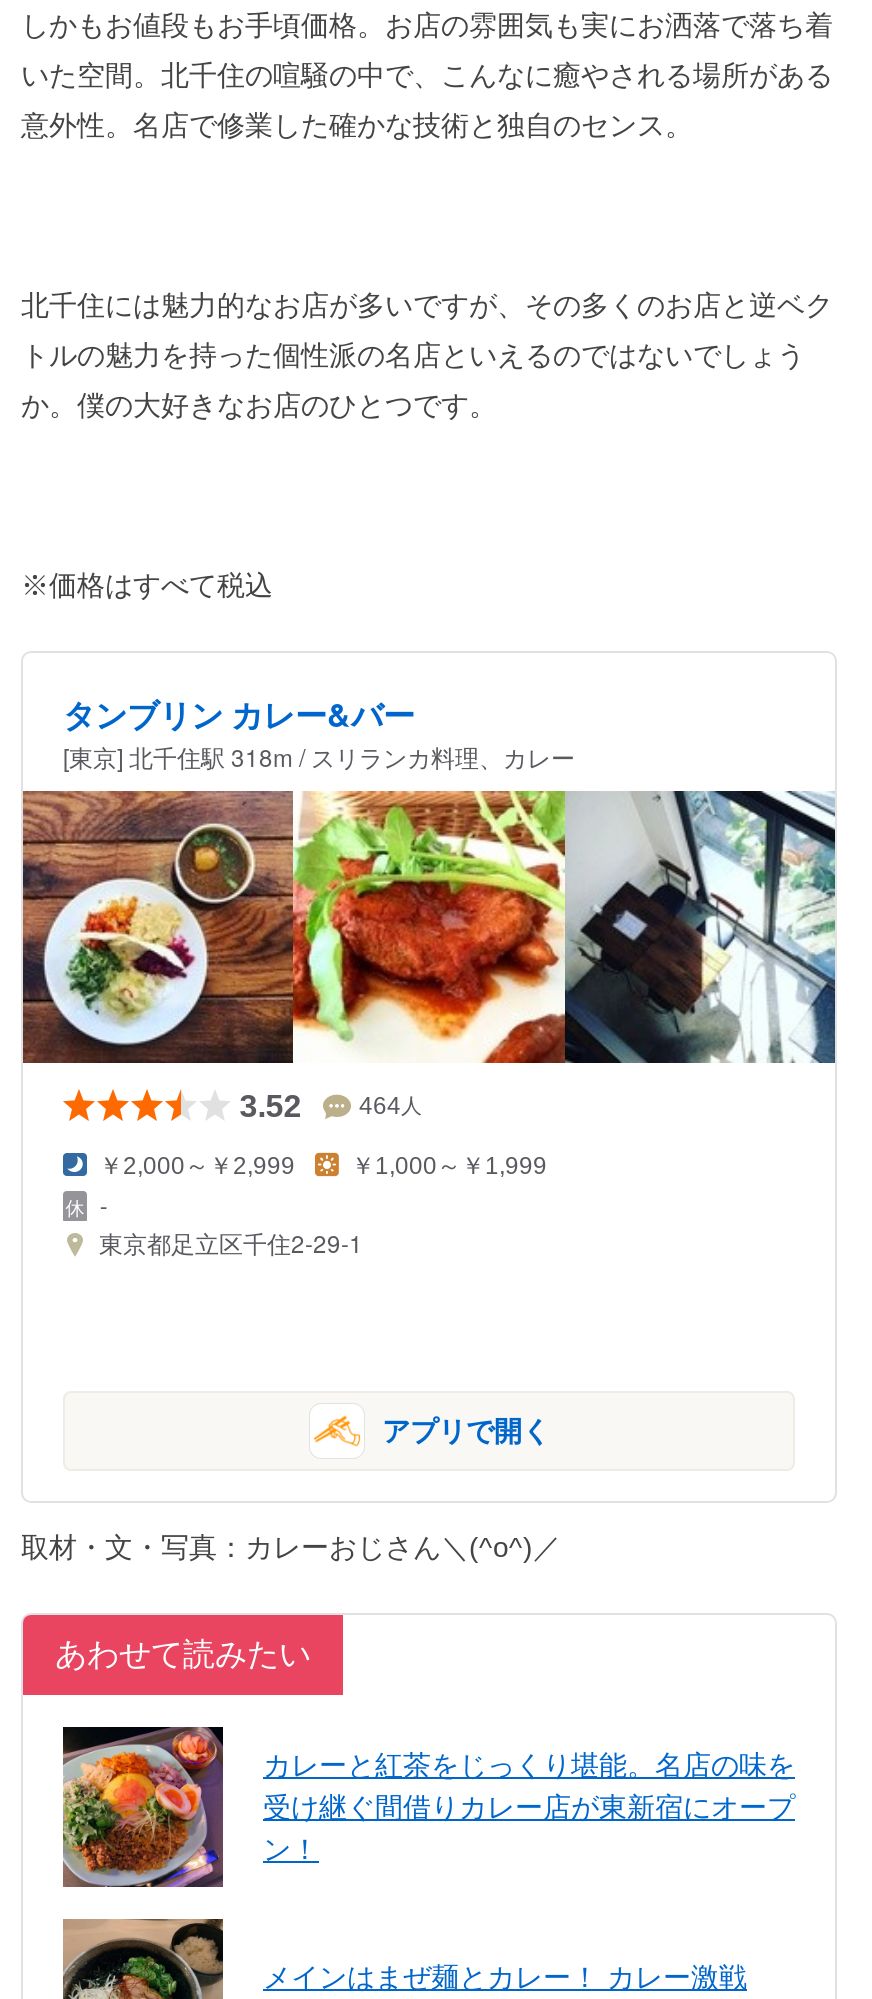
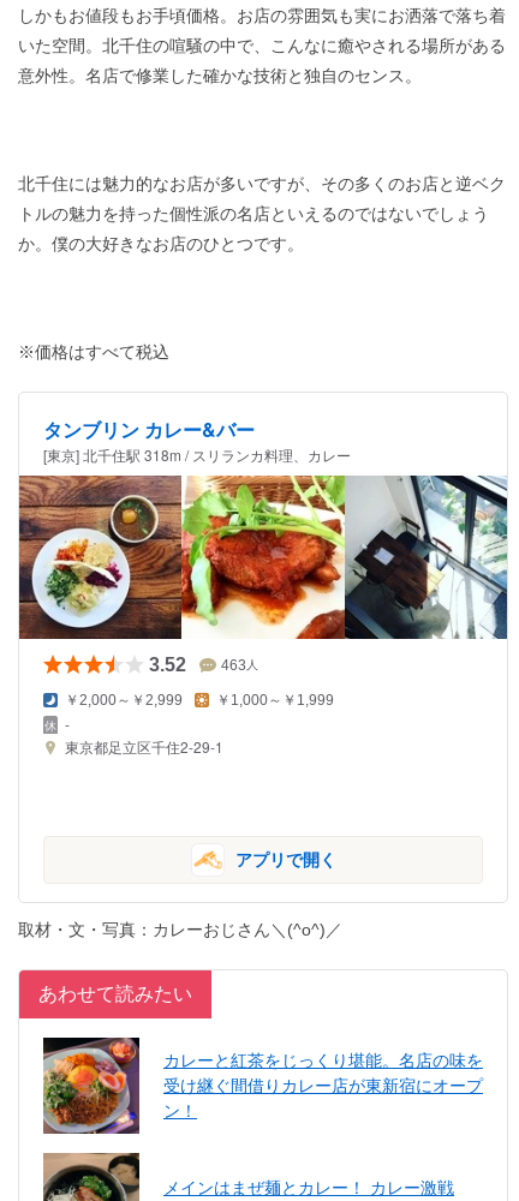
- 464人
+ 463人
